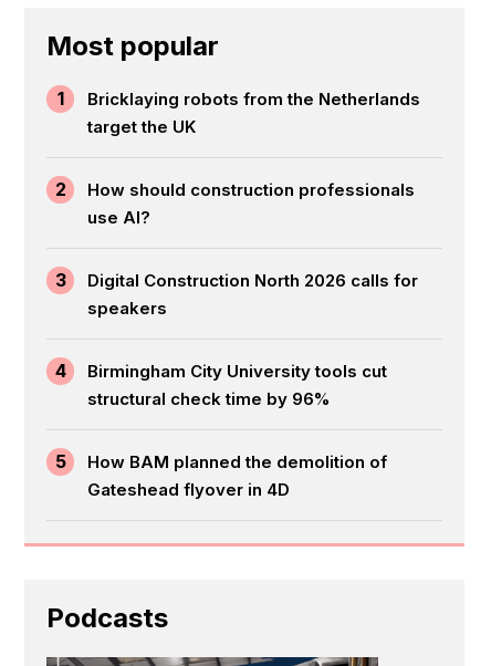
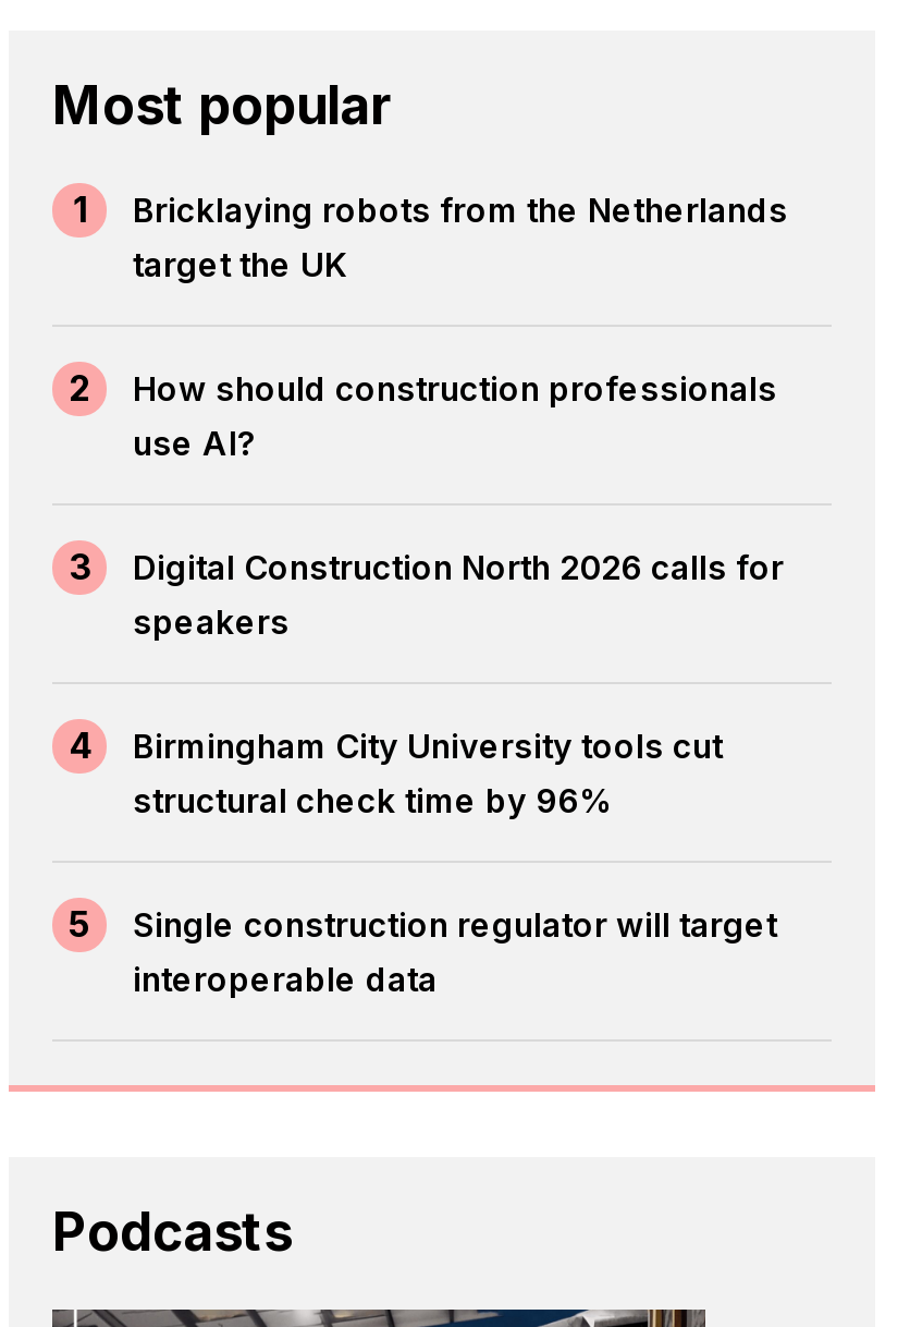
- How BAM planned the demolition of
- Gateshead flyover in 4D
+ Single construction regulator will target
+ interoperable data
